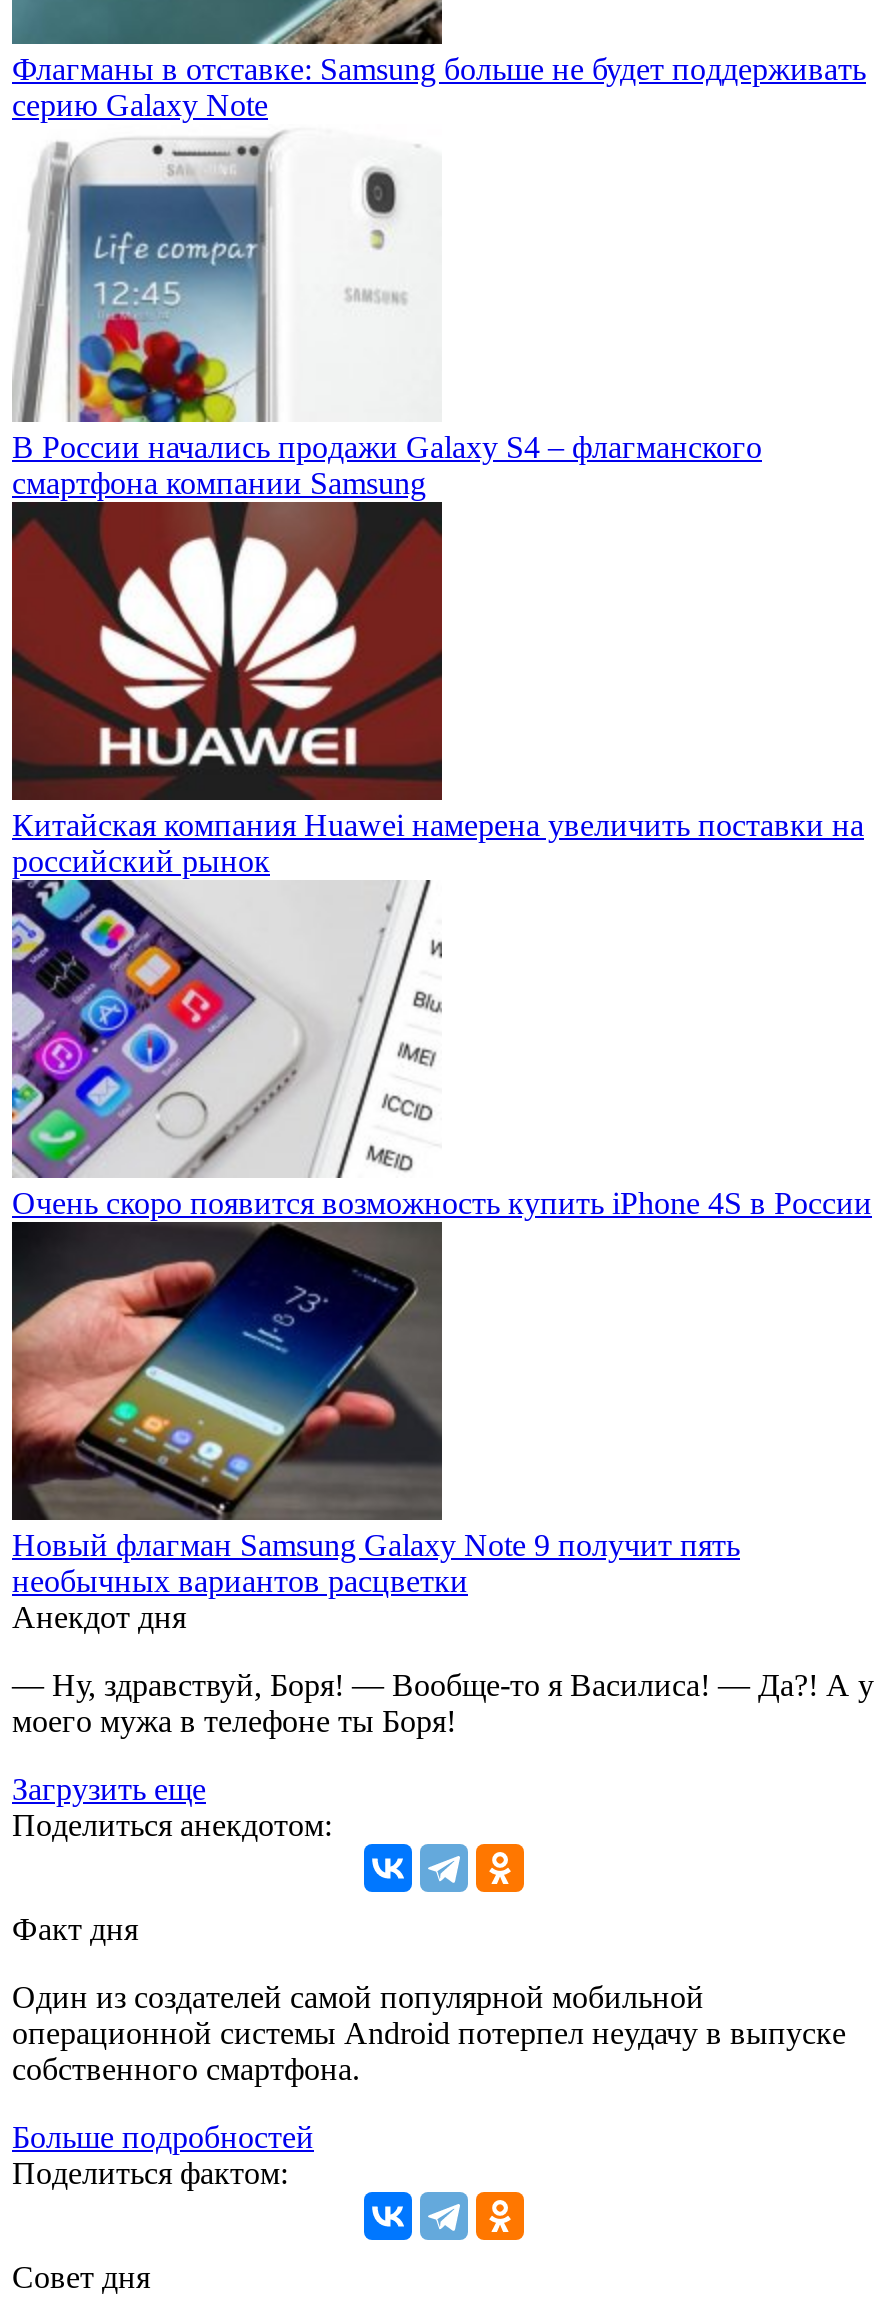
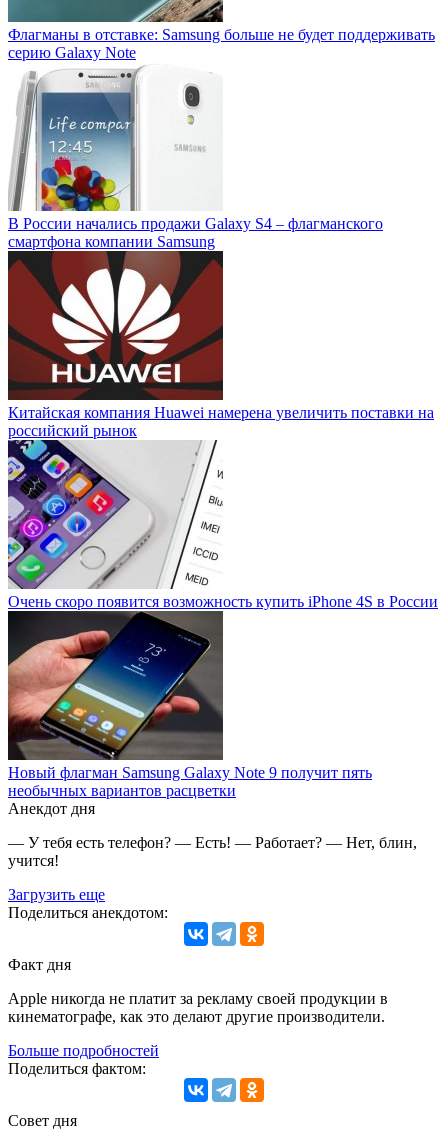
- — Ну, здравствуй, Боря! — Вообще-то я Василиса! — Да?! А у
- моего мужа в телефоне ты Боря!
+ — У тебя есть телефон? — Есть! — Работает? — Нет, блин,
+ учится!

- Один из создателей самой популярной мобильной
- операционной системы Android потерпел неудачу в выпуске
- собственного смартфона.
+ Apple никогда не платит за рекламу своей продукции в
+ кинематографе, как это делают другие производители.
